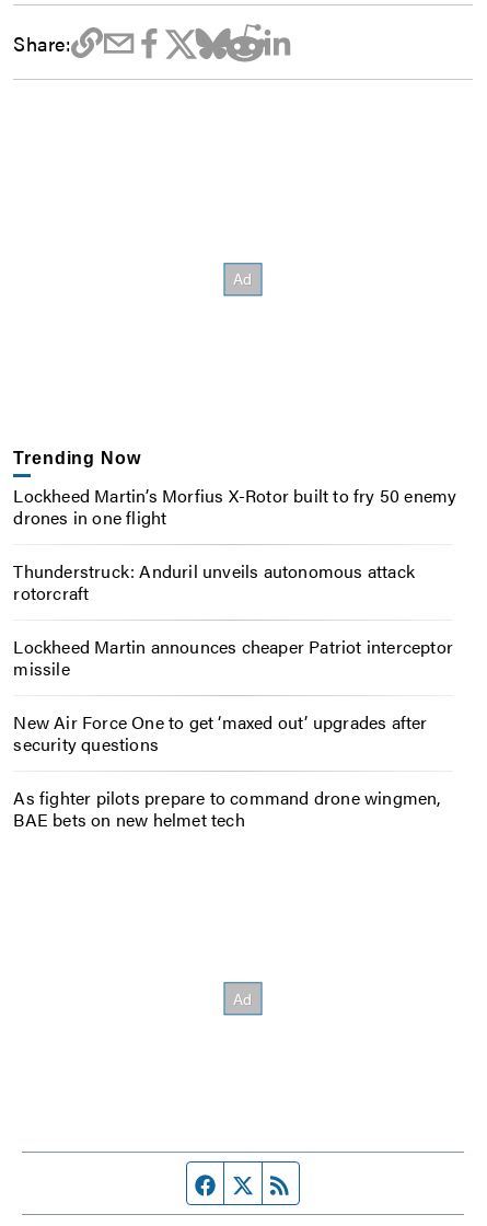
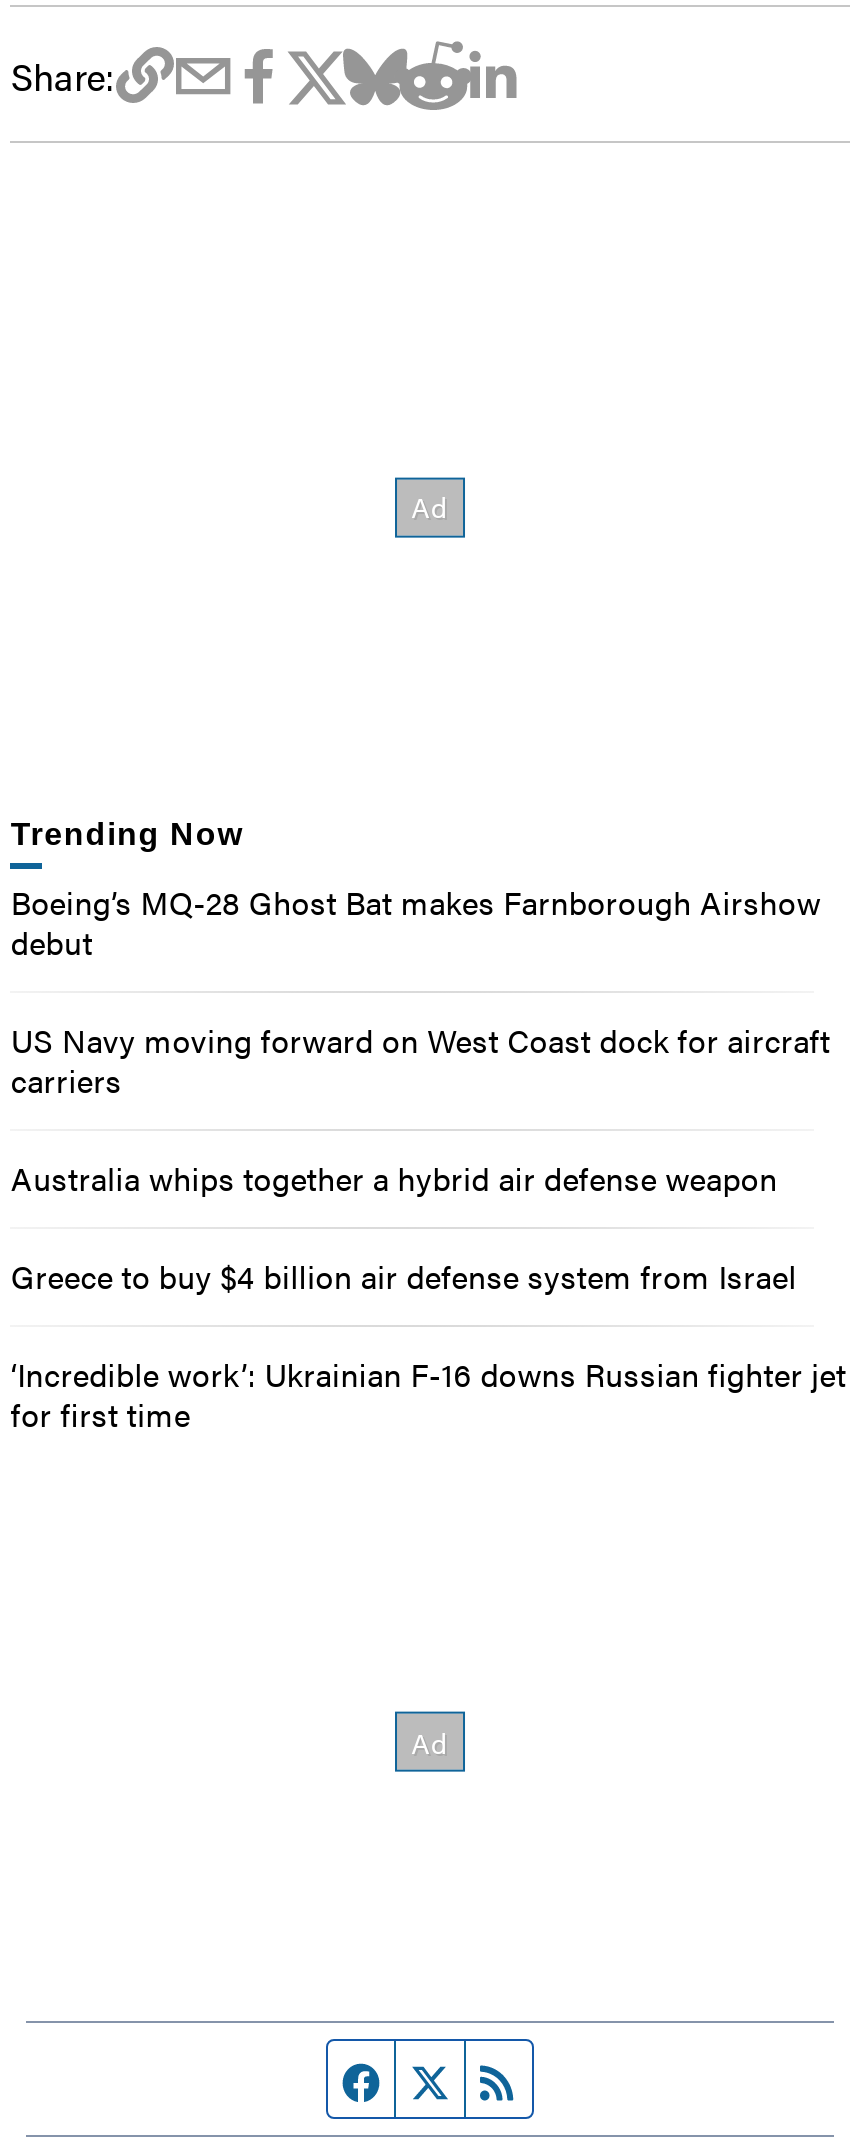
- Lockheed Martin’s Morfius X-Rotor built to fry 50 enemy
- drones in one flight
+ Boeing’s MQ-28 Ghost Bat makes Farnborough Airshow
+ debut

- Thunderstruck: Anduril unveils autonomous attack
- rotorcraft
+ US Navy moving forward on West Coast dock for aircraft
+ carriers

- Lockheed Martin announces cheaper Patriot interceptor
- missile
+ Australia whips together a hybrid air defense weapon

- New Air Force One to get ‘maxed out’ upgrades after
- security questions
+ Greece to buy $4 billion air defense system from Israel

- As fighter pilots prepare to command drone wingmen,
- BAE bets on new helmet tech
+ ‘Incredible work’: Ukrainian F-16 downs Russian fighter jet
+ for first time
